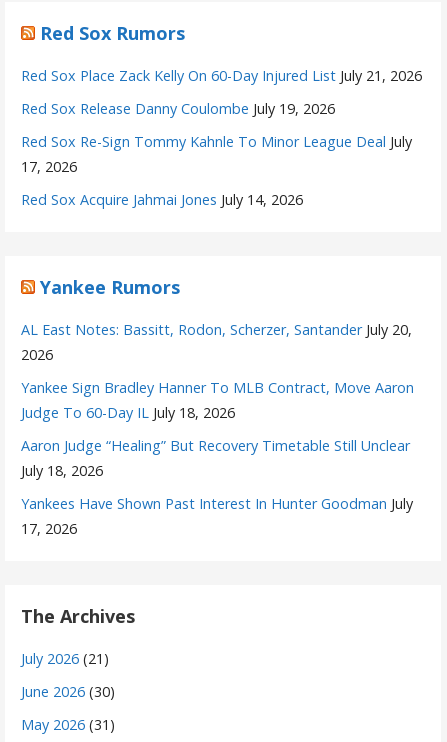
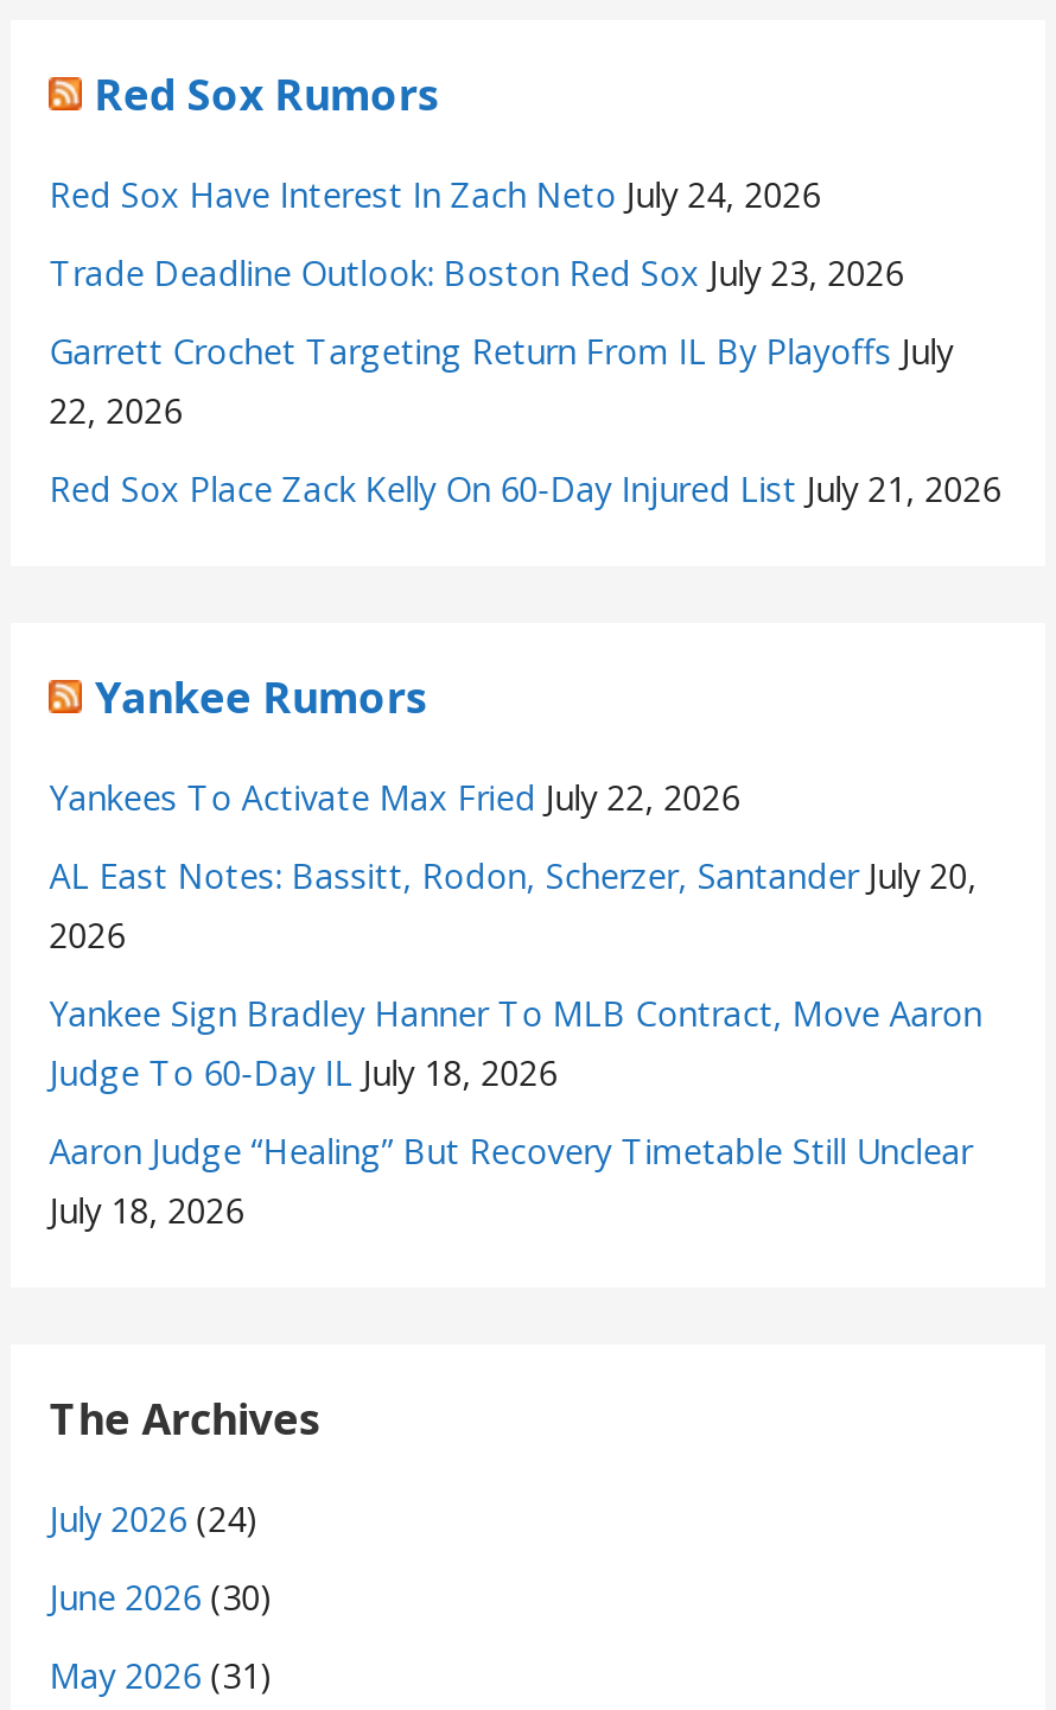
+ Red Sox Have Interest In Zach Neto July 24, 2026
+ Trade Deadline Outlook: Boston Red Sox July 23, 2026
+ Garrett Crochet Targeting Return From IL By Playoffs July
+ 22, 2026

moved down: Red Sox Place Zack Kelly On 60-Day Injured List July 21, 2026

- Red Sox Release Danny Coulombe July 19, 2026
- Red Sox Re-Sign Tommy Kahnle To Minor League Deal July
- 17, 2026
- Red Sox Acquire Jahmai Jones July 14, 2026

+ Yankees To Activate Max Fried July 22, 2026

moved down: AL East Notes: Bassitt, Rodon, Scherzer, Santander July 20, | 2026 | Yankee Sign Bradley Hanner To MLB Contract, Move Aaron | Judge To 60-Day IL July 18, 2026 | Aaron Judge “Healing” But Recovery Timetable Still Unclear | July 18, 2026

- Yankees Have Shown Past Interest In Hunter Goodman July
- 17, 2026

- July 2026 (21)
+ July 2026 (24)
